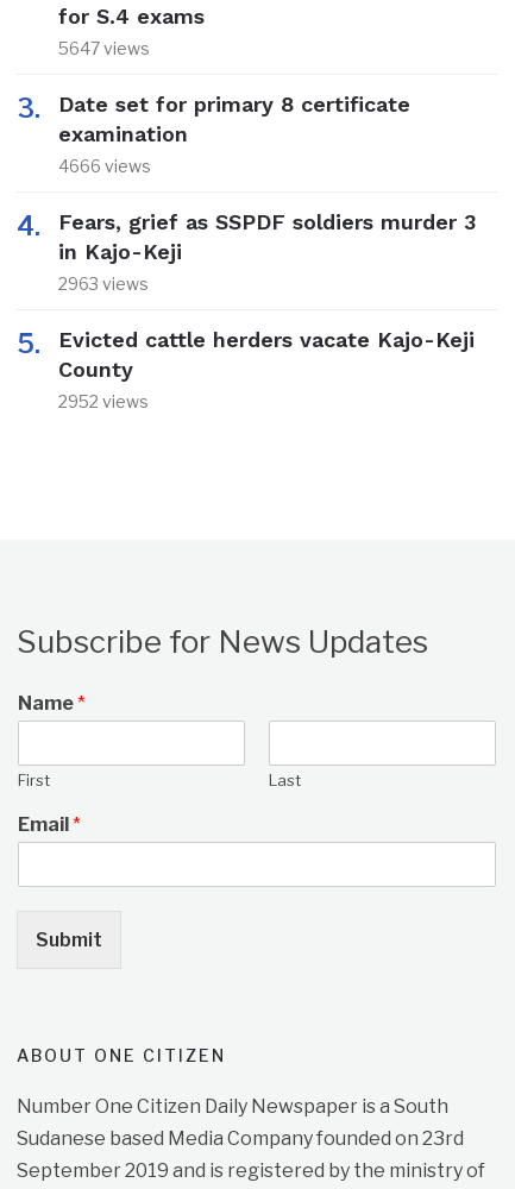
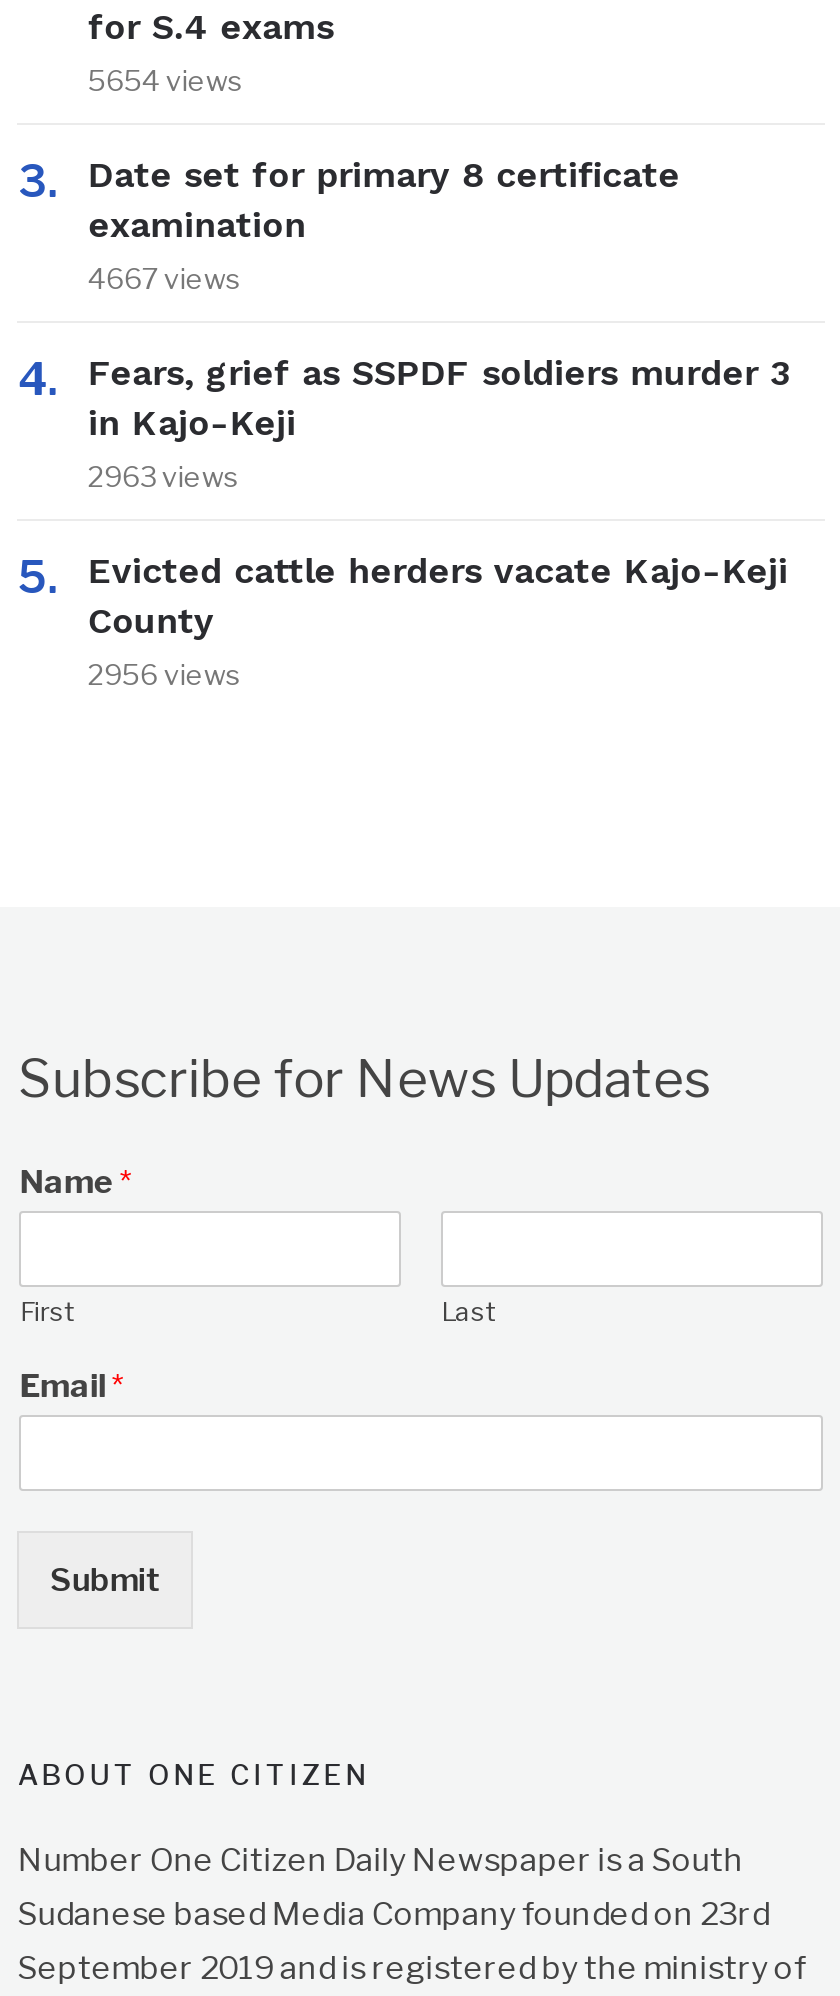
- 5647 views
+ 5654 views

- 4666 views
+ 4667 views

- 2952 views
+ 2956 views
